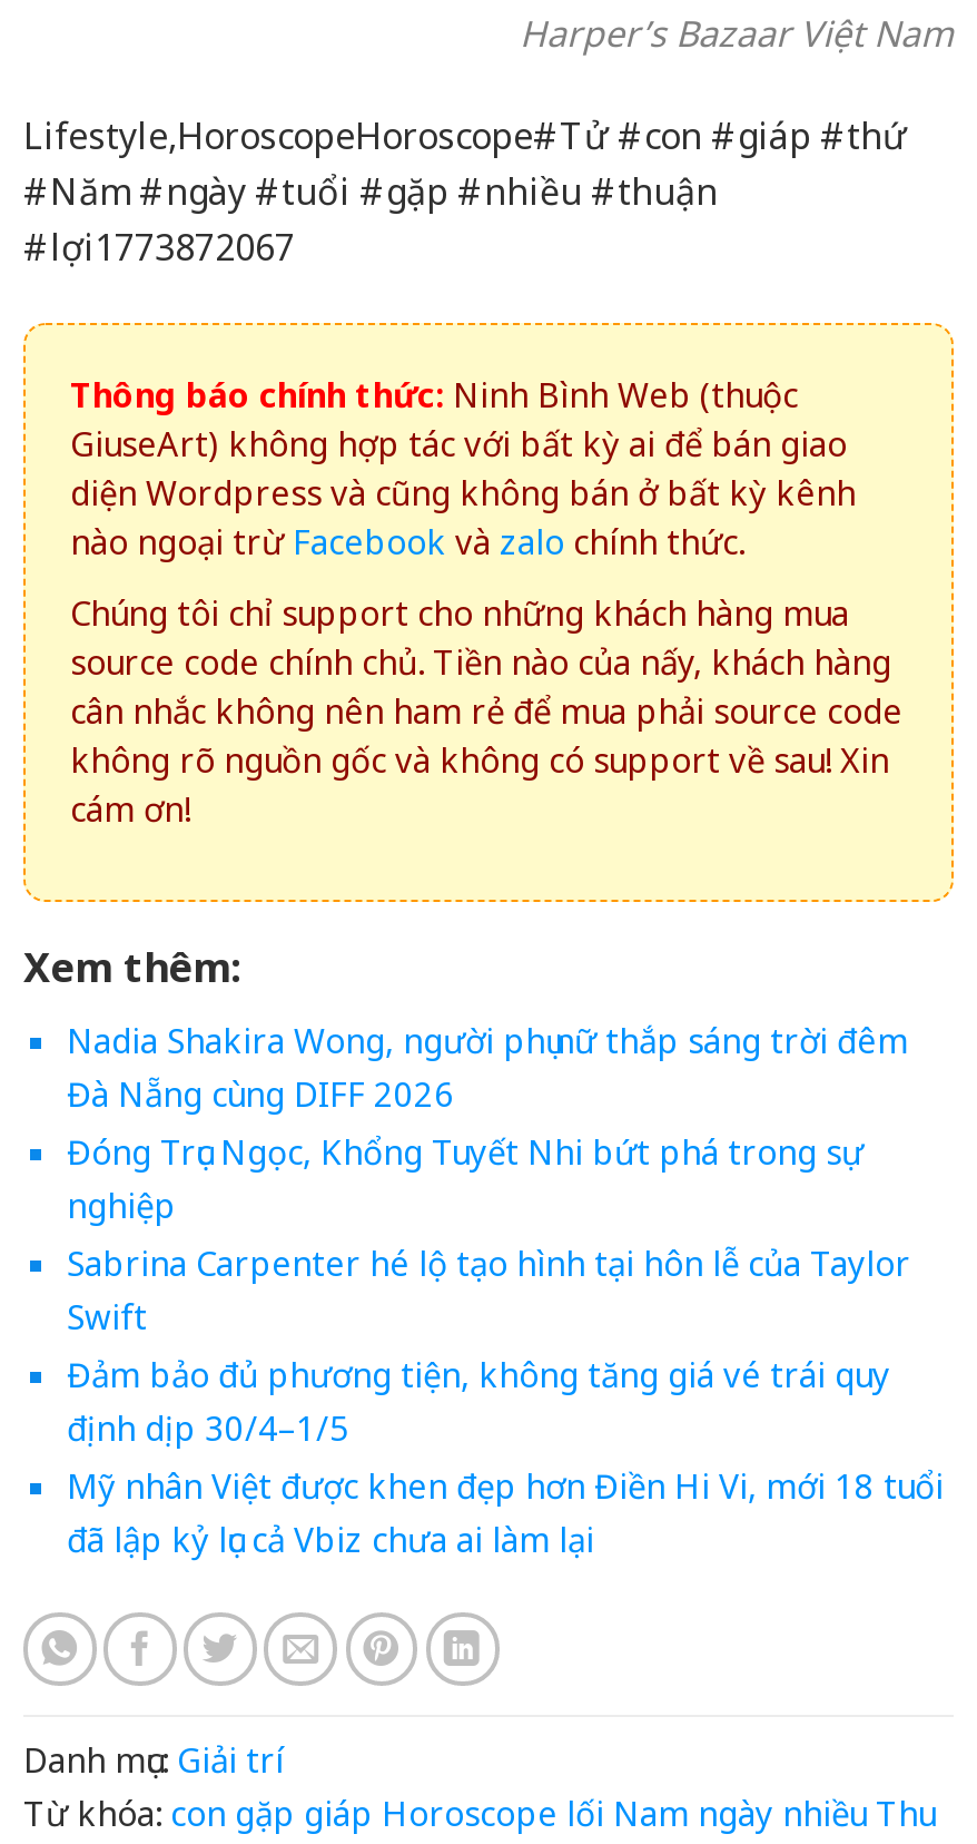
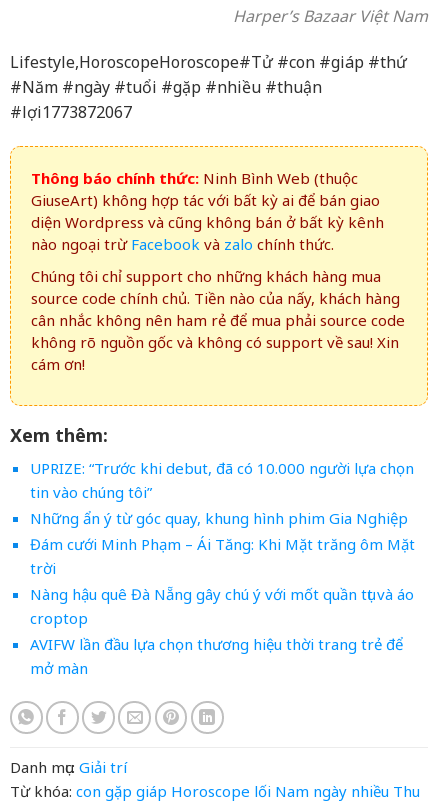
- Nadia Shakira Wong, người phụ nữ thắp sáng trời đêm
- Đà Nẵng cùng DIFF 2026
- Đóng Trục Ngọc, Khổng Tuyết Nhi bứt phá trong sự
- nghiệp
- Sabrina Carpenter hé lộ tạo hình tại hôn lễ của Taylor
- Swift
- Đảm bảo đủ phương tiện, không tăng giá vé trái quy
- định dịp 30/4–1/5
- Mỹ nhân Việt được khen đẹp hơn Điền Hi Vi, mới 18 tuổi
- đã lập kỷ lục cả Vbiz chưa ai làm lại
+ UPRIZE: “Trước khi debut, đã có 10.000 người lựa chọn
+ tin vào chúng tôi”
+ Những ẩn ý từ góc quay, khung hình phim Gia Nghiệp
+ Đám cưới Minh Phạm – Ái Tăng: Khi Mặt trăng ôm Mặt
+ trời
+ Nàng hậu quê Đà Nẵng gây chú ý với mốt quần tụt và áo
+ croptop
+ AVIFW lần đầu lựa chọn thương hiệu thời trang trẻ để
+ mở màn
